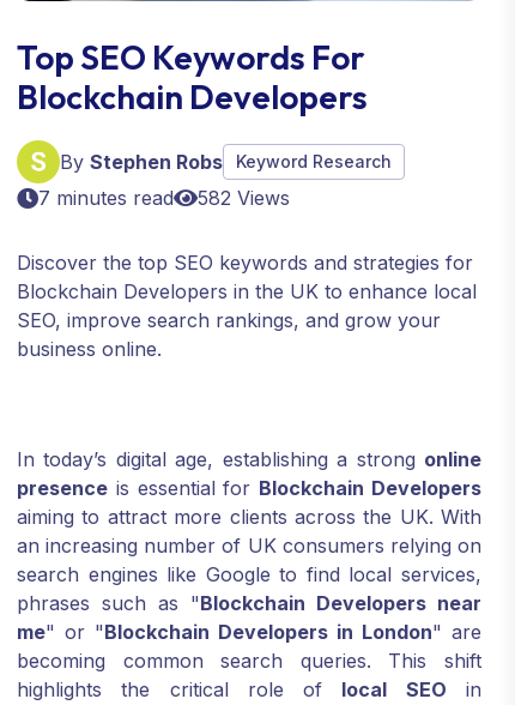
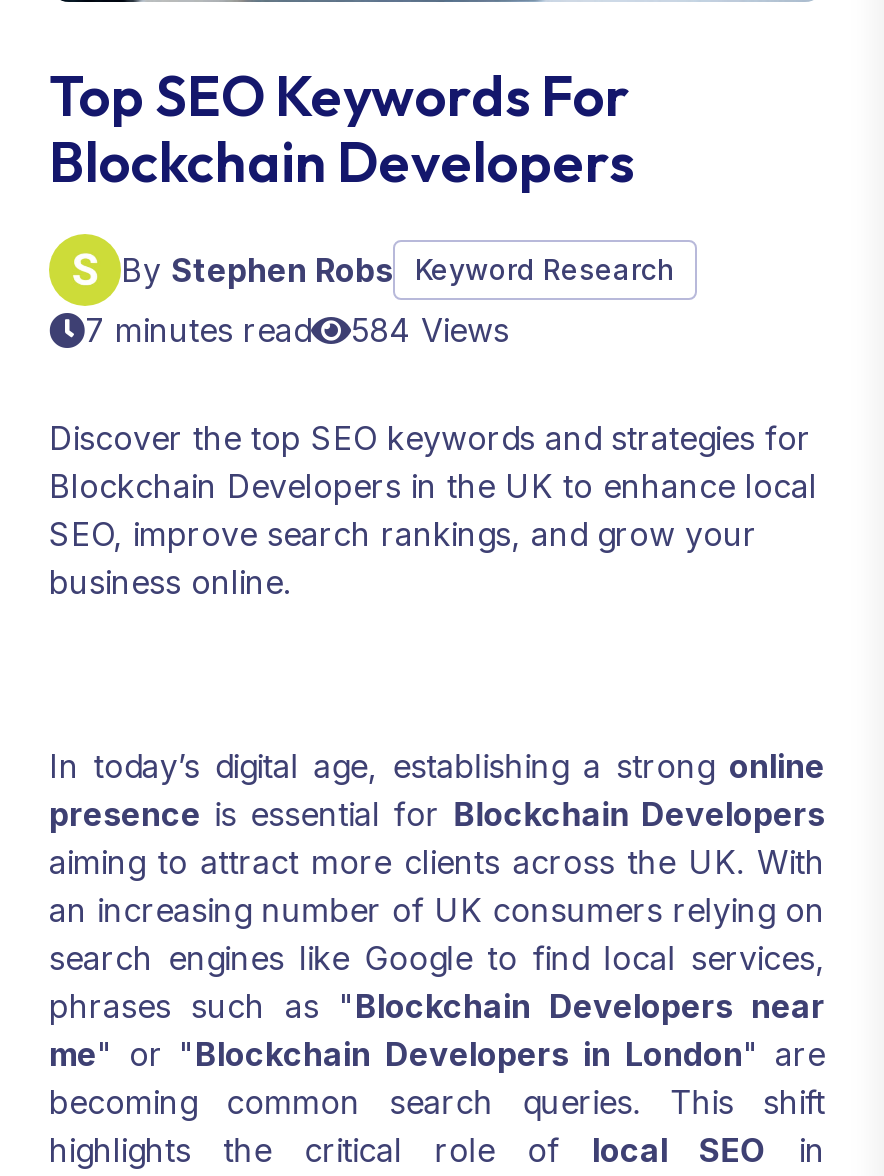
- 7 minutes read 582 Views
+ 7 minutes read 584 Views
